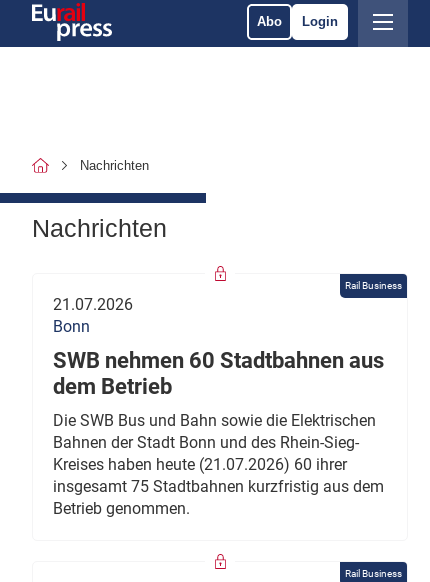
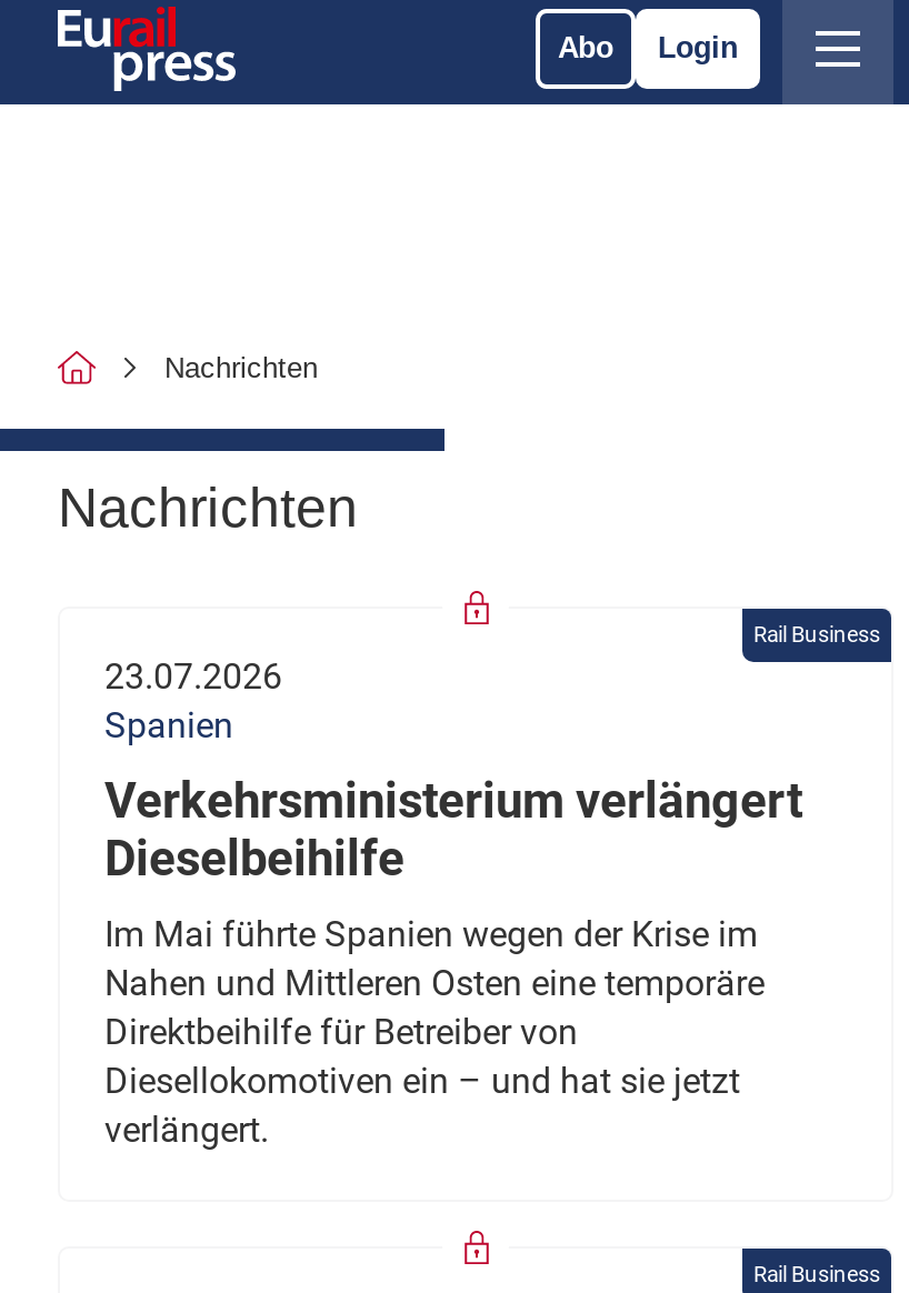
- 21.07.2026
- Bonn
+ 23.07.2026
+ Spanien

- SWB nehmen 60 Stadtbahnen aus
- dem Betrieb
+ Verkehrsministerium verlängert
+ Dieselbeihilfe

- Die SWB Bus und Bahn sowie die Elektrischen
- Bahnen der Stadt Bonn und des Rhein-Sieg-
- Kreises haben heute (21.07.2026) 60 ihrer
- insgesamt 75 Stadtbahnen kurzfristig aus dem
- Betrieb genommen.
+ Im Mai führte Spanien wegen der Krise im
+ Nahen und Mittleren Osten eine temporäre
+ Direktbeihilfe für Betreiber von
+ Diesellokomotiven ein – und hat sie jetzt
+ verlängert.
